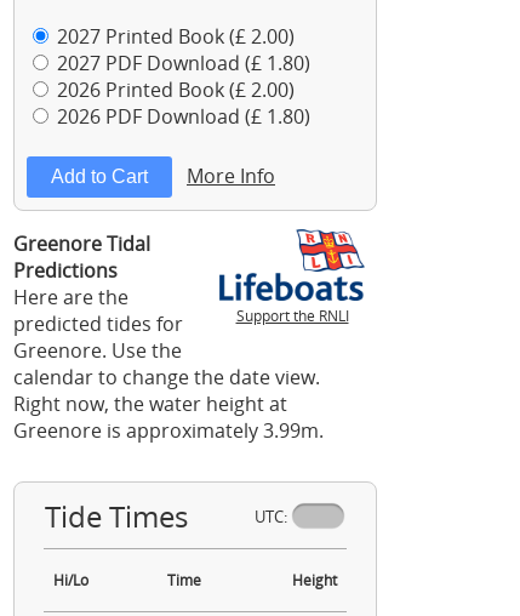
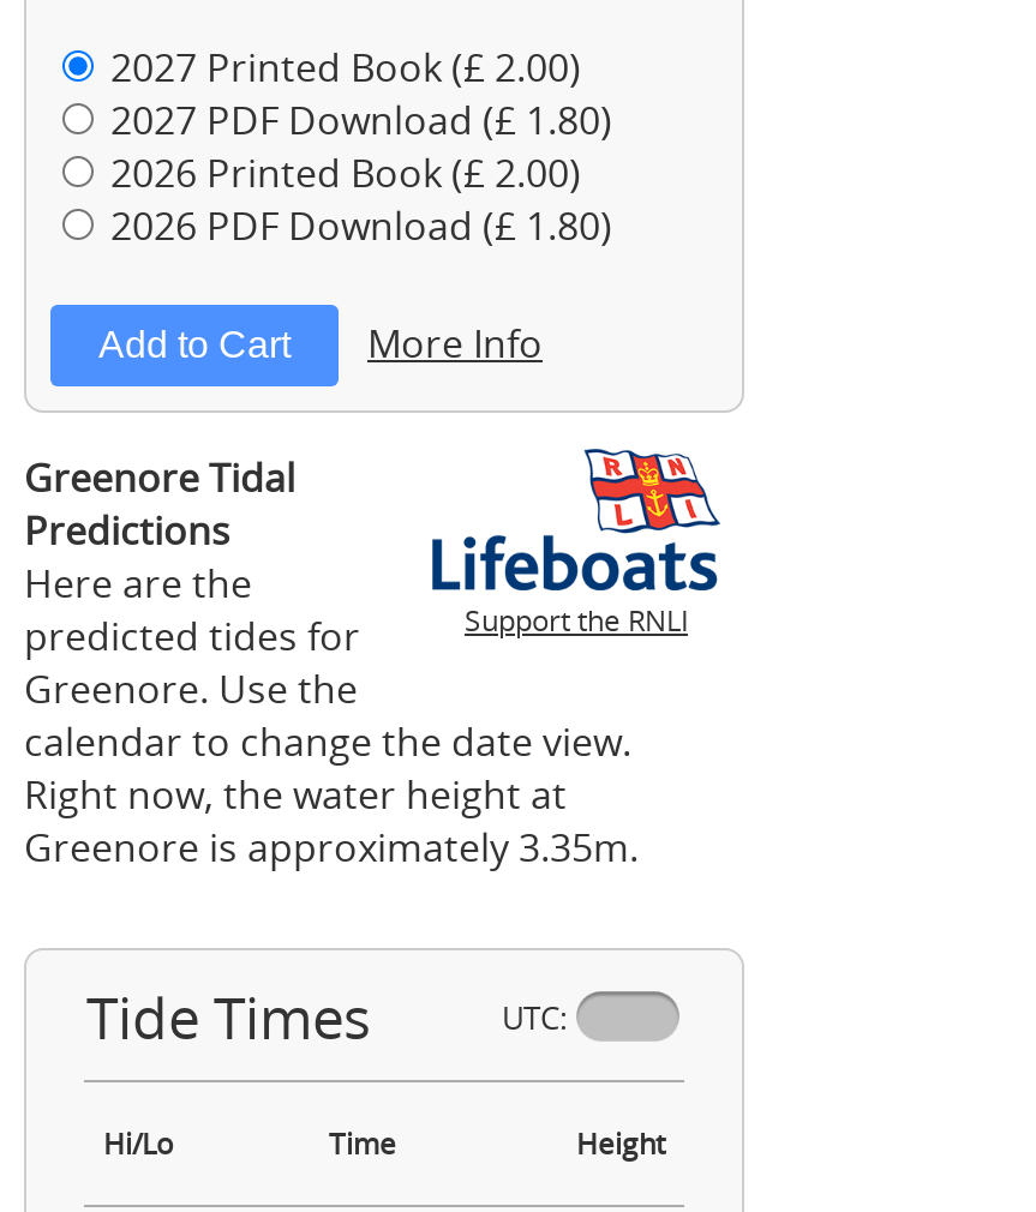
- Greenore is approximately 3.99m.
+ Greenore is approximately 3.35m.
